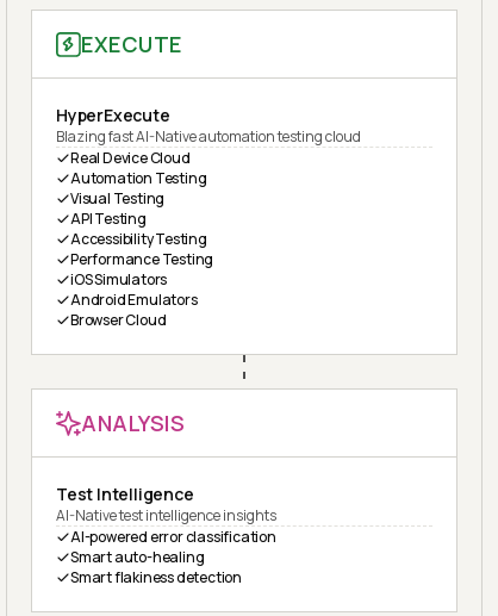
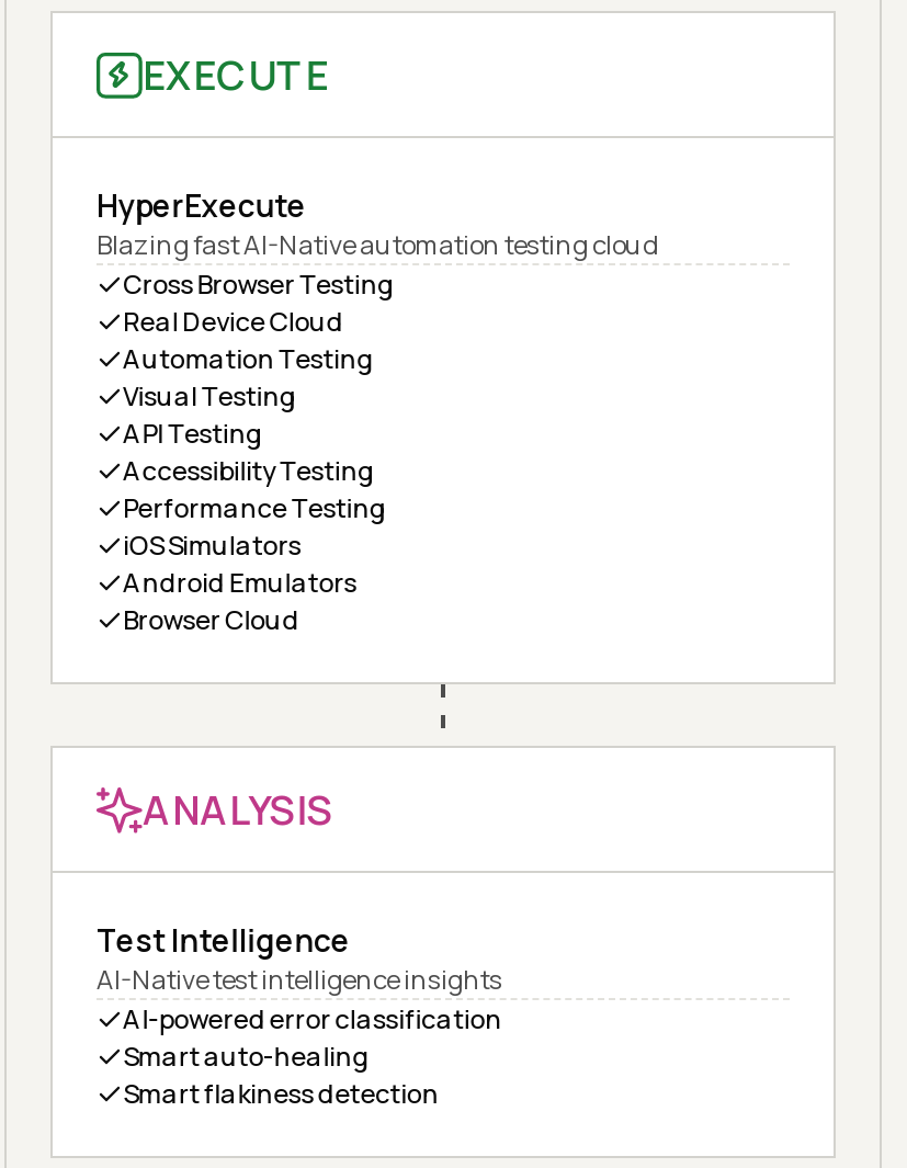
+ Cross Browser Testing
